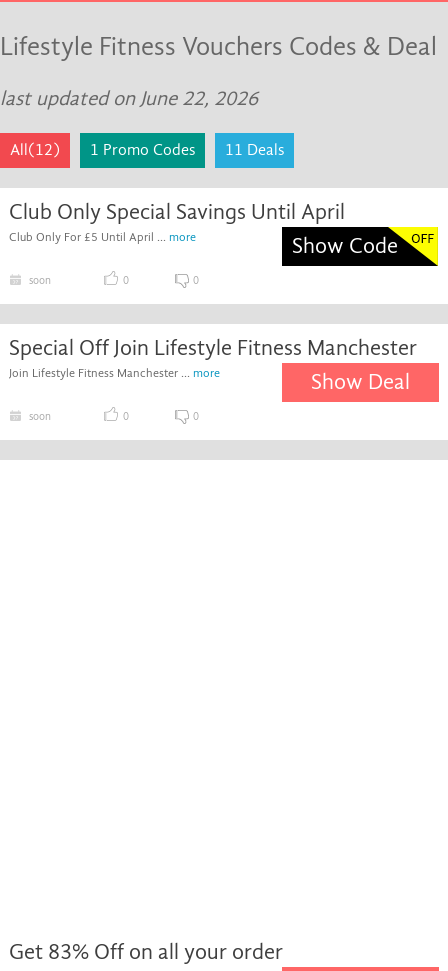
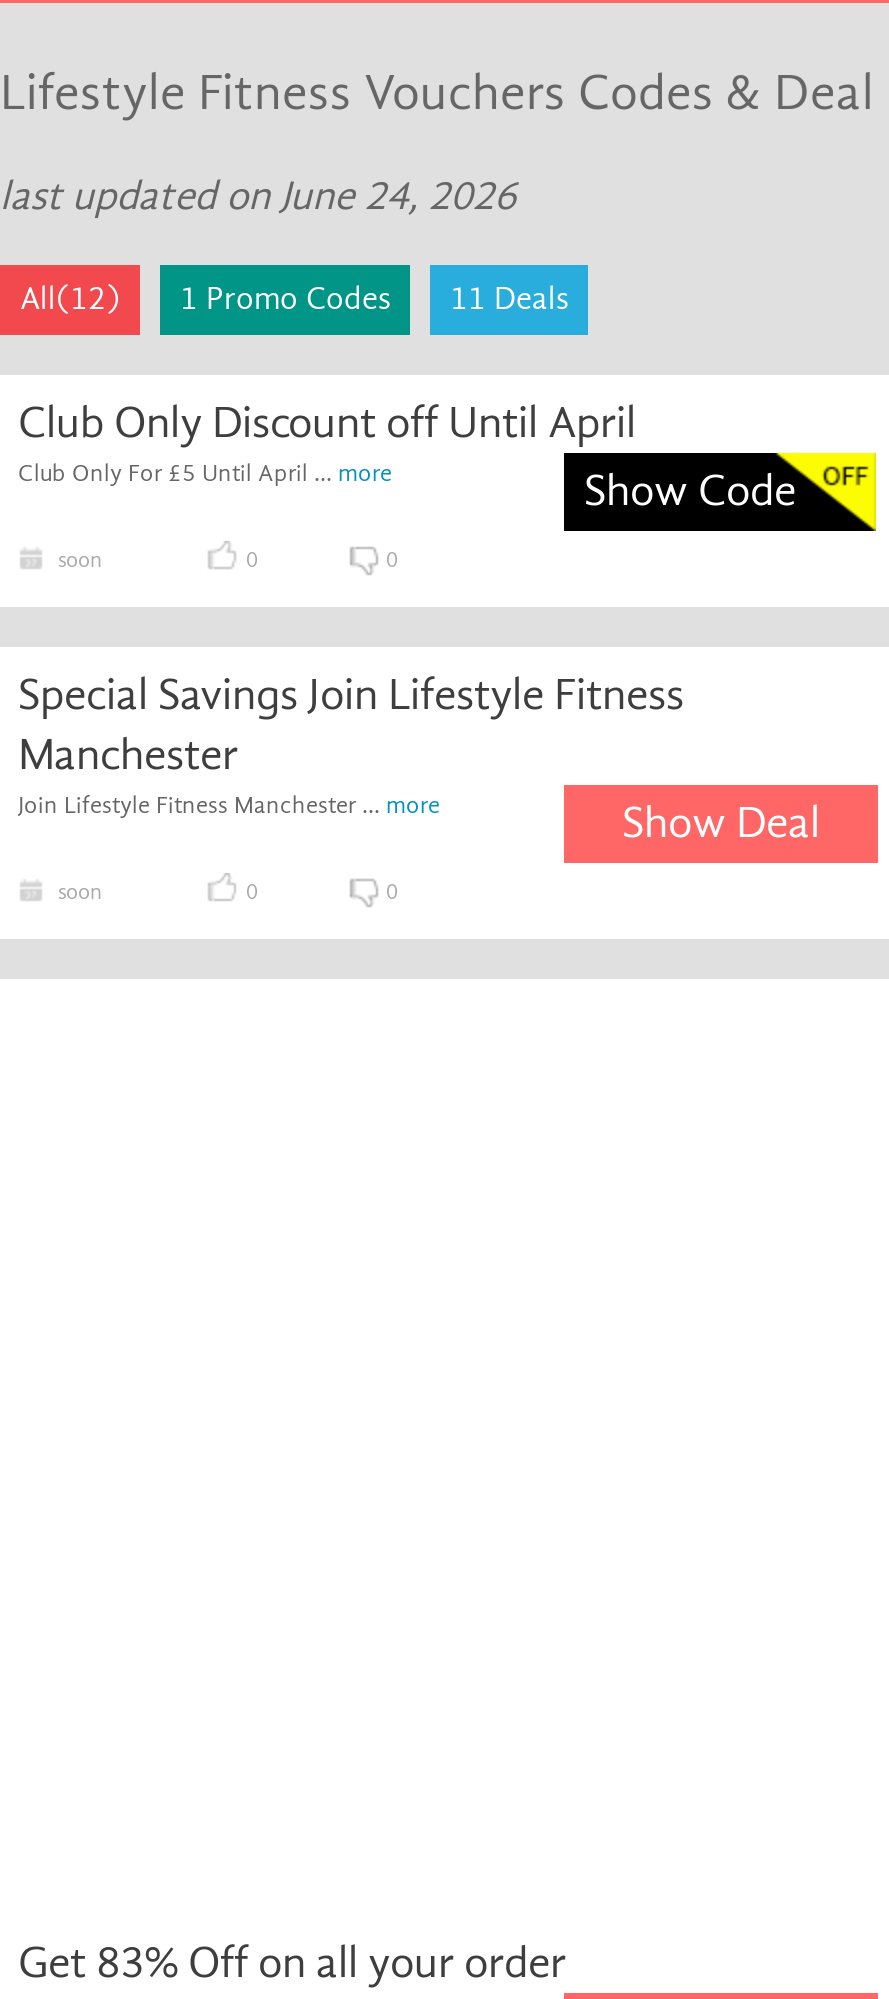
- last updated on June 22, 2026
+ last updated on June 24, 2026

- Club Only Special Savings Until April
+ Club Only Discount off Until April

- Special Off Join Lifestyle Fitness Manchester
+ Special Savings Join Lifestyle Fitness
+ Manchester
